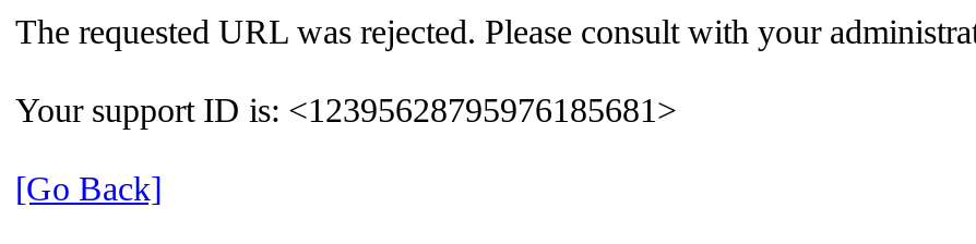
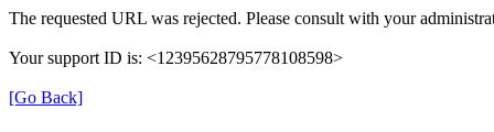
- Your support ID is: <12395628795976185681>
+ Your support ID is: <12395628795778108598>
